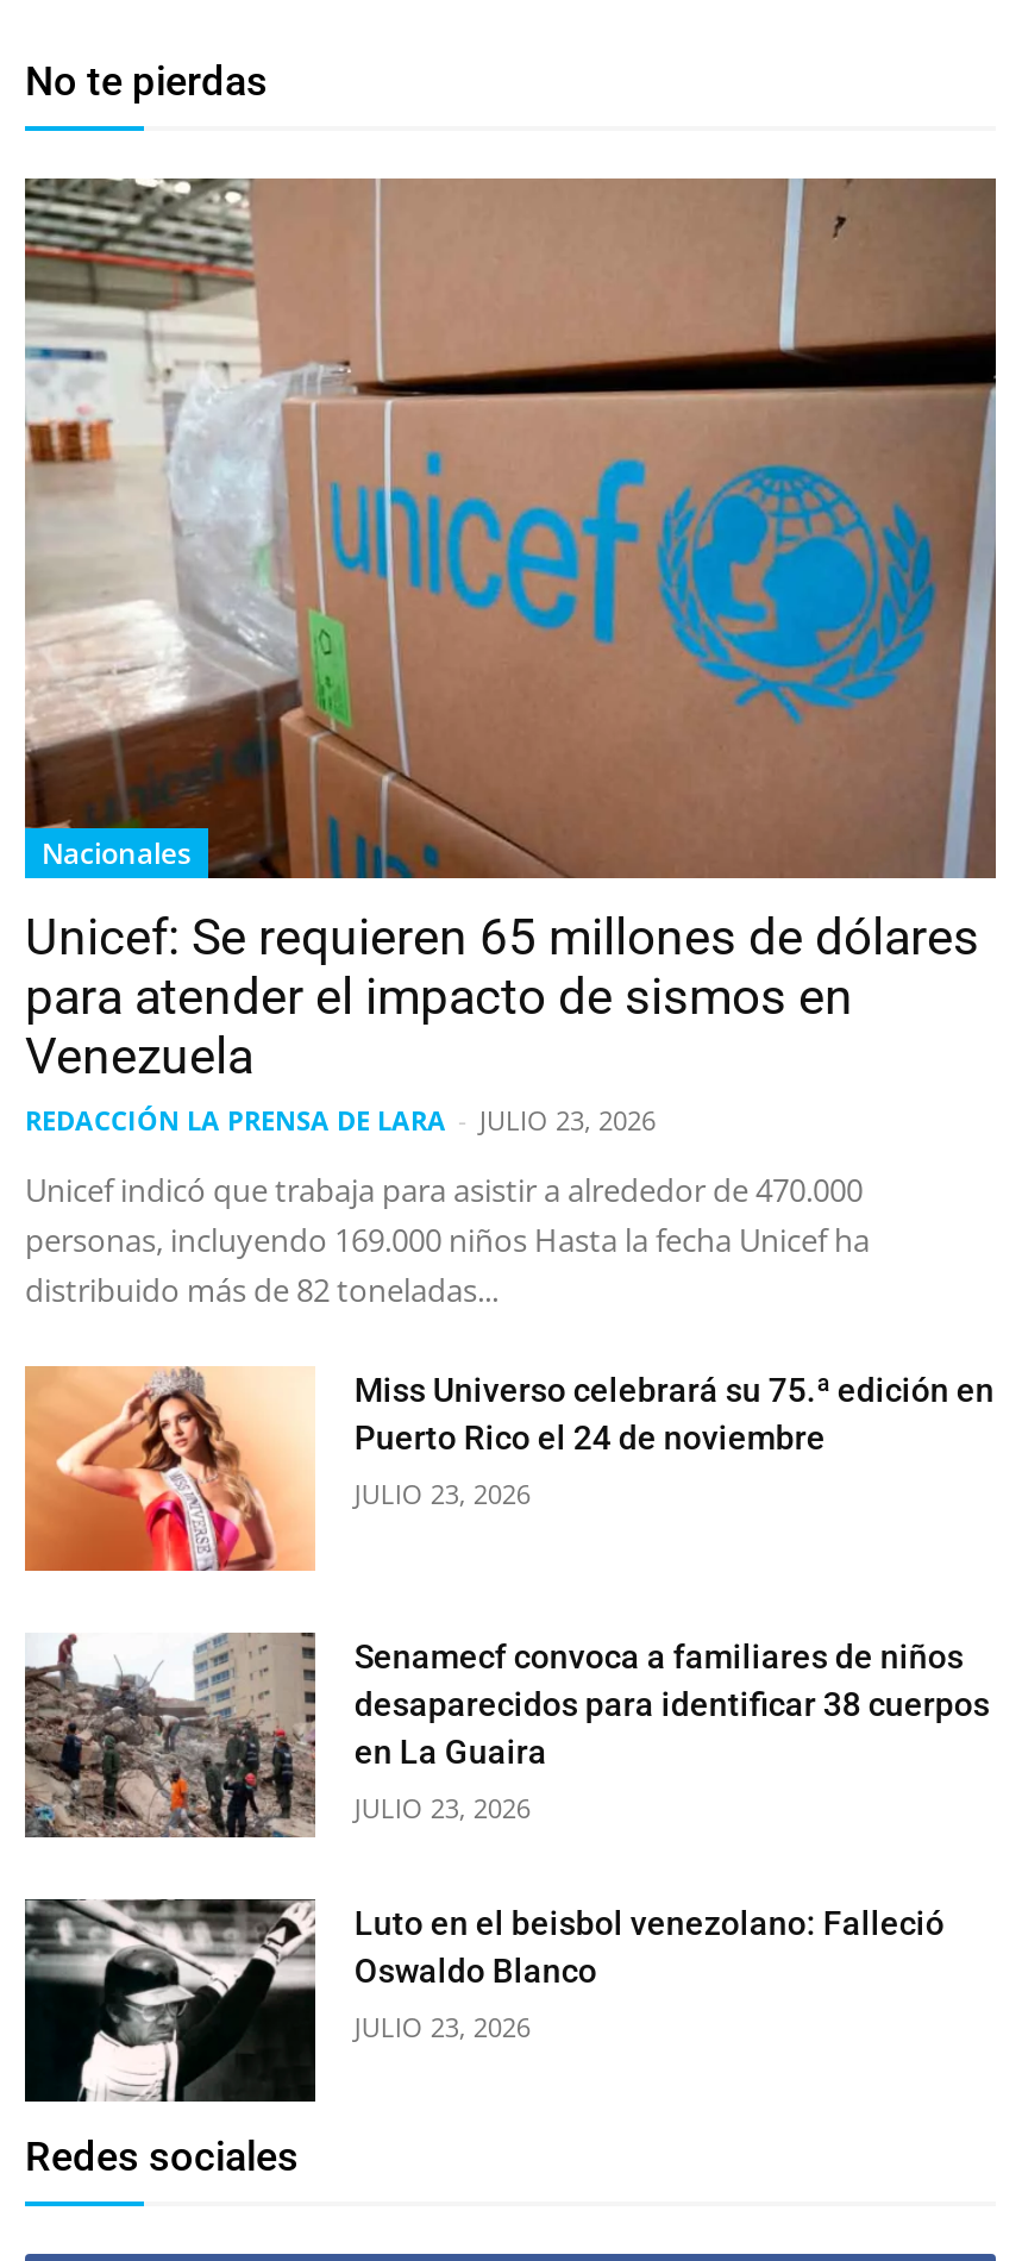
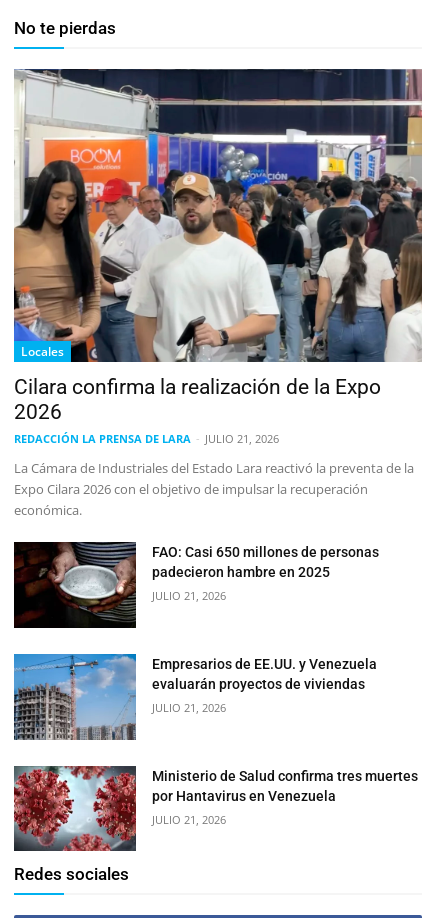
- [image]
- Nacionales
+ [image]
+ Locales

- Unicef: Se requieren 65 millones de dólares
- para atender el impacto de sismos en
- Venezuela
- REDACCIÓN LA PRENSA DE LARA - JULIO 23, 2026
+ Cilara confirma la realización de la Expo
+ 2026
+ REDACCIÓN LA PRENSA DE LARA - JULIO 21, 2026

- Unicef indicó que trabaja para asistir a alrededor de 470.000
- personas, incluyendo 169.000 niños Hasta la fecha Unicef ha
- distribuido más de 82 toneladas...
+ La Cámara de Industriales del Estado Lara reactivó la preventa de la
+ Expo Cilara 2026 con el objetivo de impulsar la recuperación
+ económica.

- [image]
- Miss Universo celebrará su 75.ª edición en
- Puerto Rico el 24 de noviembre
+ [image]
+ FAO: Casi 650 millones de personas
+ padecieron hambre en 2025

- JULIO 23, 2026
+ JULIO 21, 2026

- [image]
- Senamecf convoca a familiares de niños
- desaparecidos para identificar 38 cuerpos
- en La Guaira
+ [image]
+ Empresarios de EE.UU. y Venezuela
+ evaluarán proyectos de viviendas

- JULIO 23, 2026
+ JULIO 21, 2026

- [image]
- Luto en el beisbol venezolano: Falleció
- Oswaldo Blanco
+ [image]
+ Ministerio de Salud confirma tres muertes
+ por Hantavirus en Venezuela

- JULIO 23, 2026
+ JULIO 21, 2026
